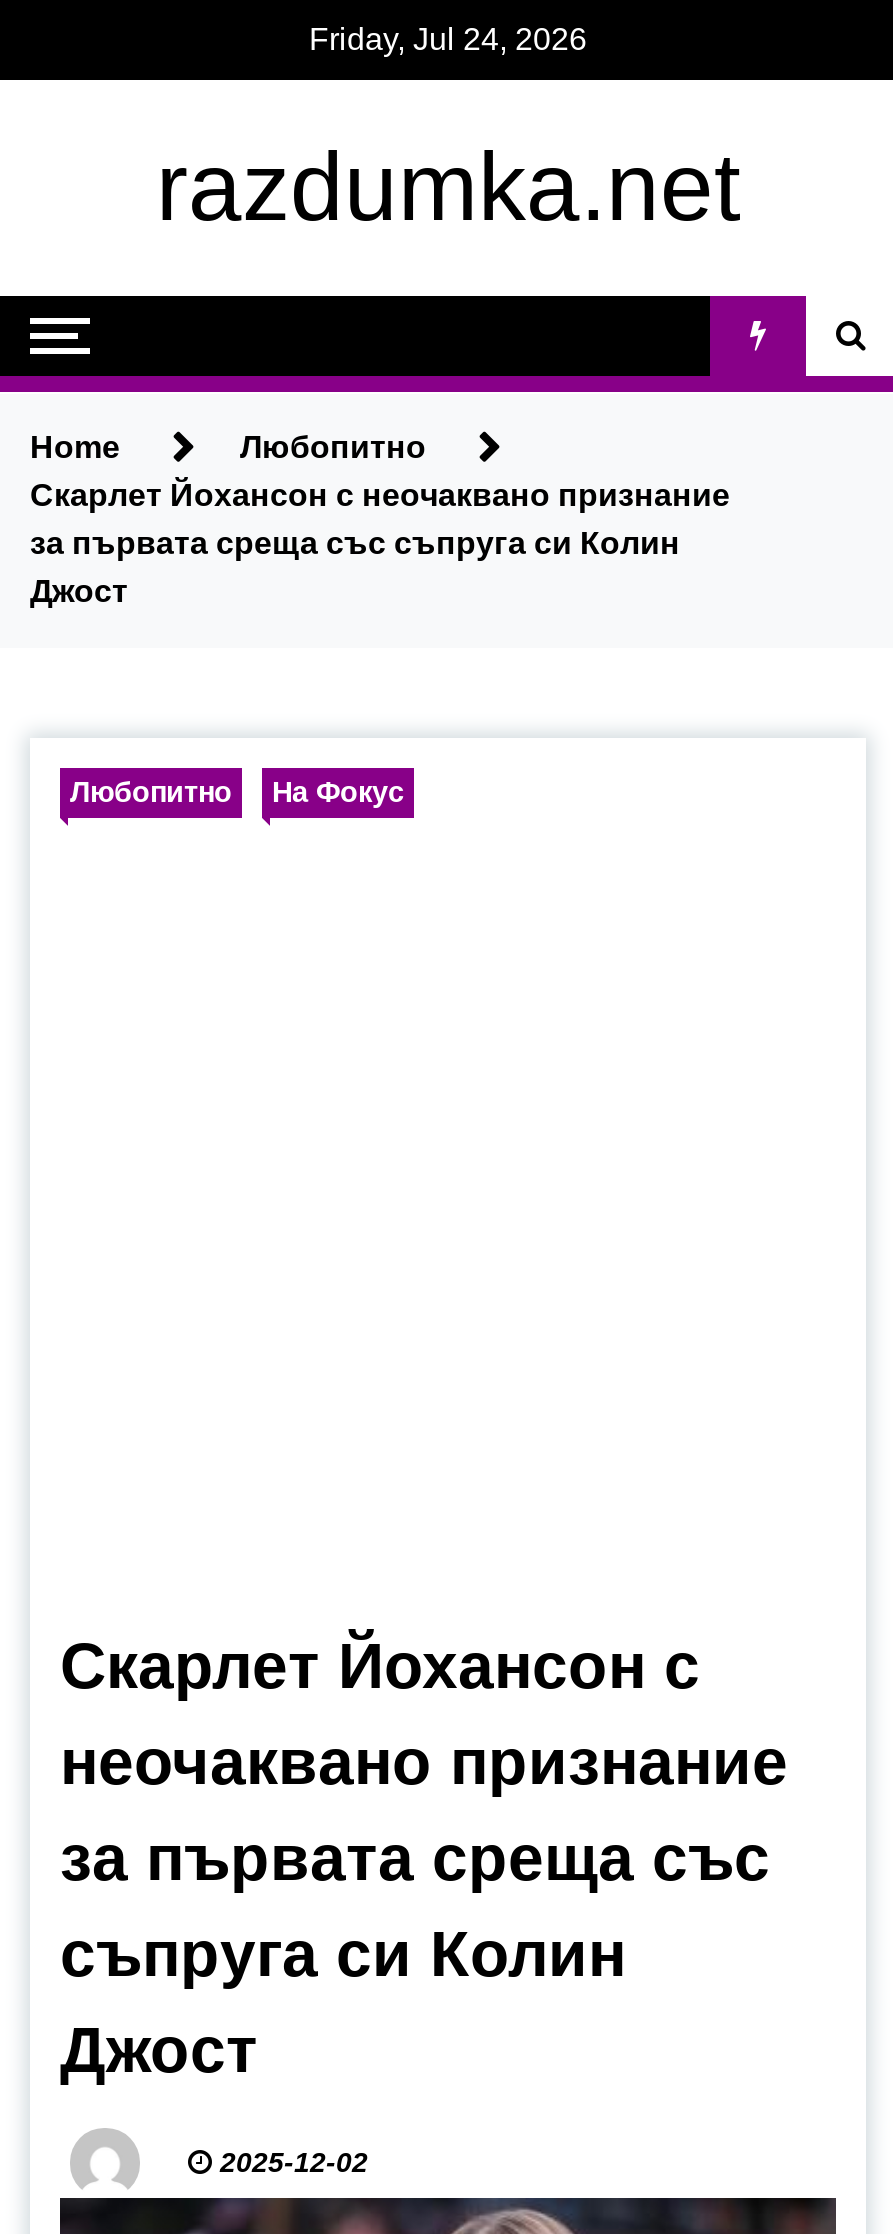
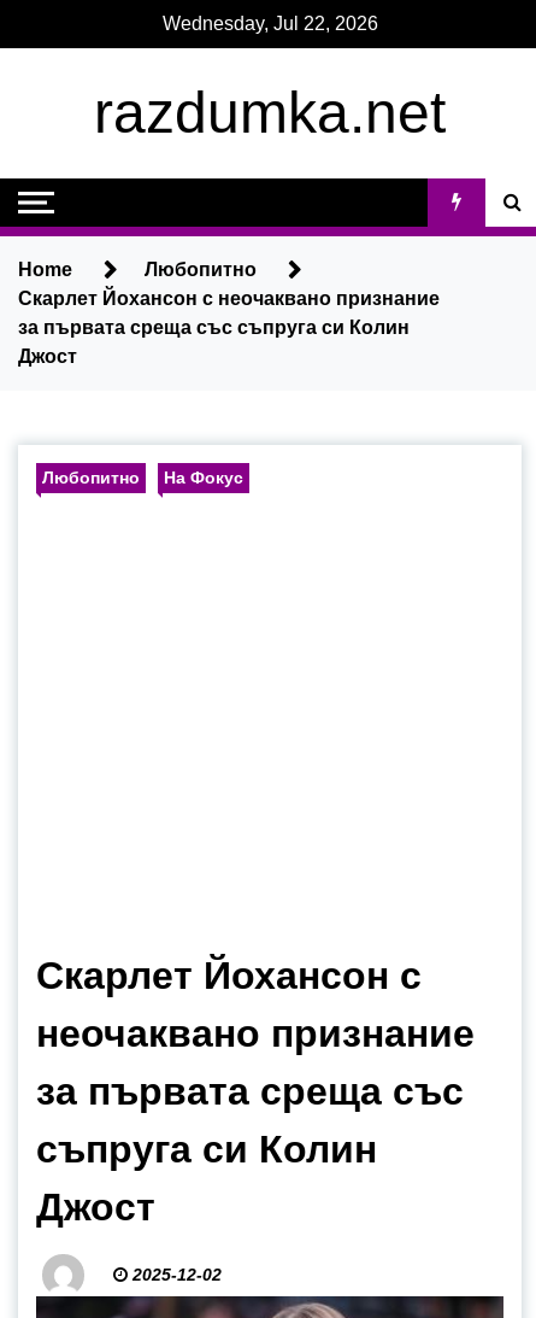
- Friday, Jul 24, 2026
+ Wednesday, Jul 22, 2026
